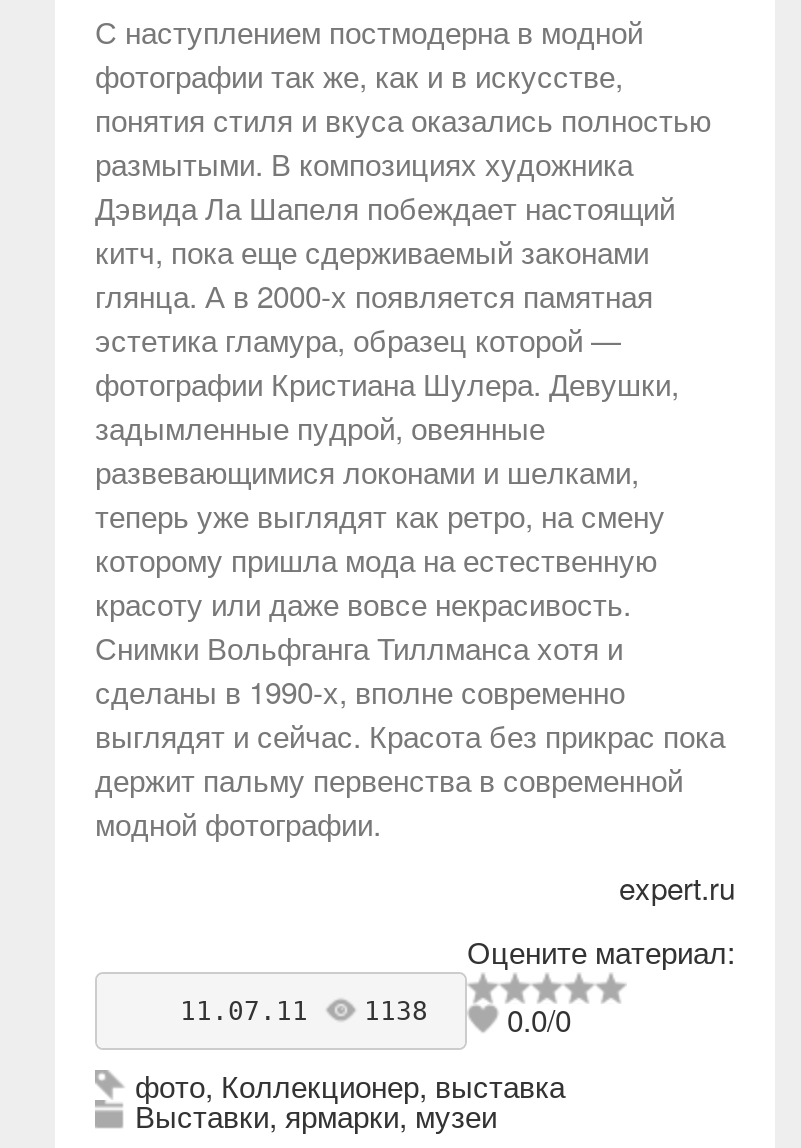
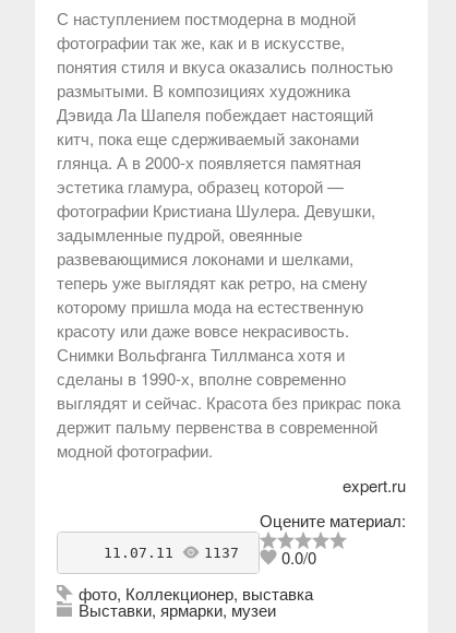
- 11.07.11 1138
+ 11.07.11 1137
